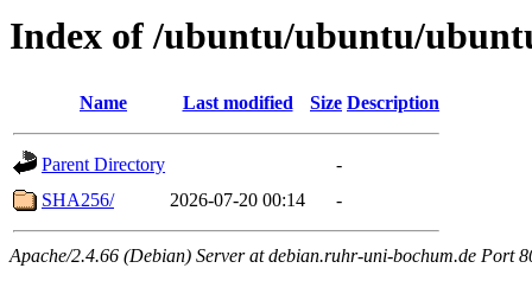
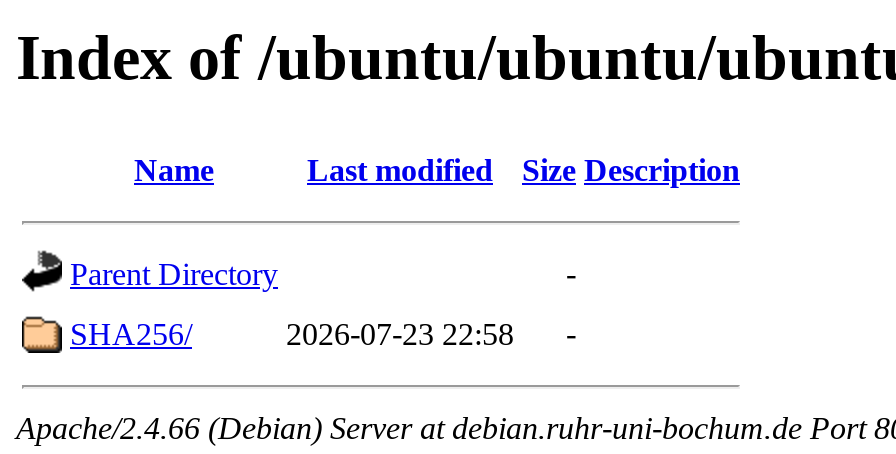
- 2026-07-20 00:14
+ 2026-07-23 22:58
